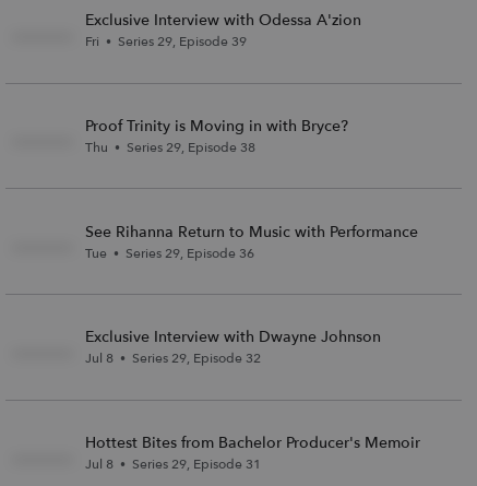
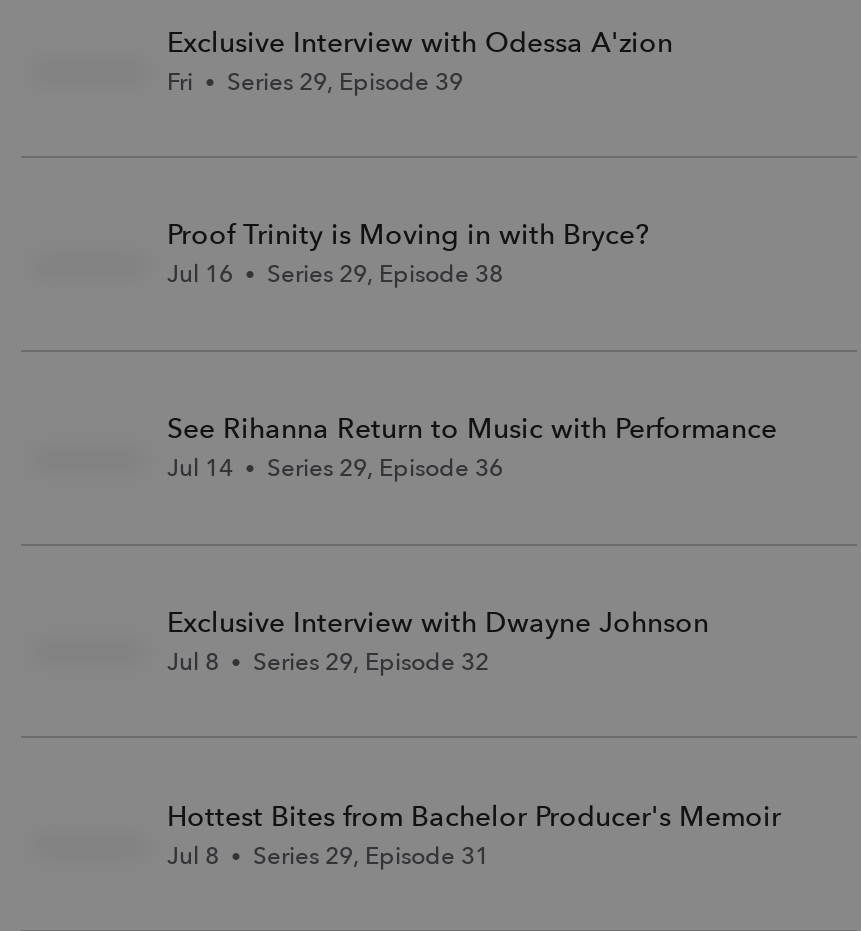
- Thu • Series 29, Episode 38
+ Jul 16 • Series 29, Episode 38

- Tue • Series 29, Episode 36
+ Jul 14 • Series 29, Episode 36
